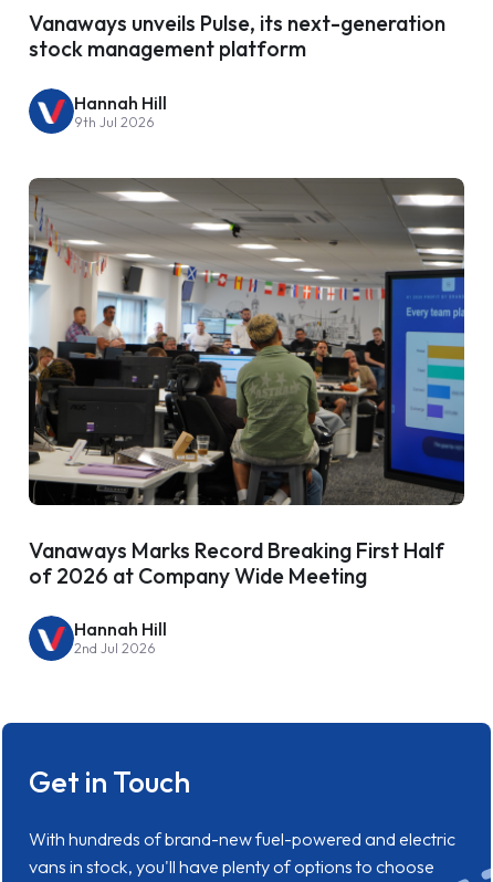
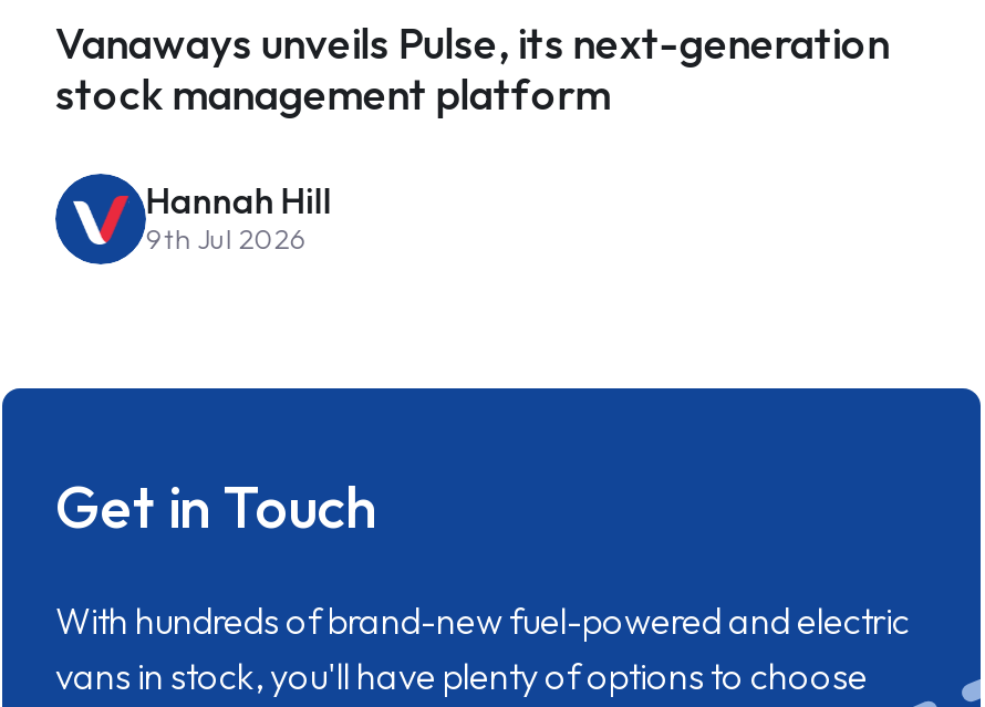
- [image]
- Vanaways Marks Record Breaking First Half
- of 2026 at Company Wide Meeting
- Hannah Hill
- 2nd Jul 2026
